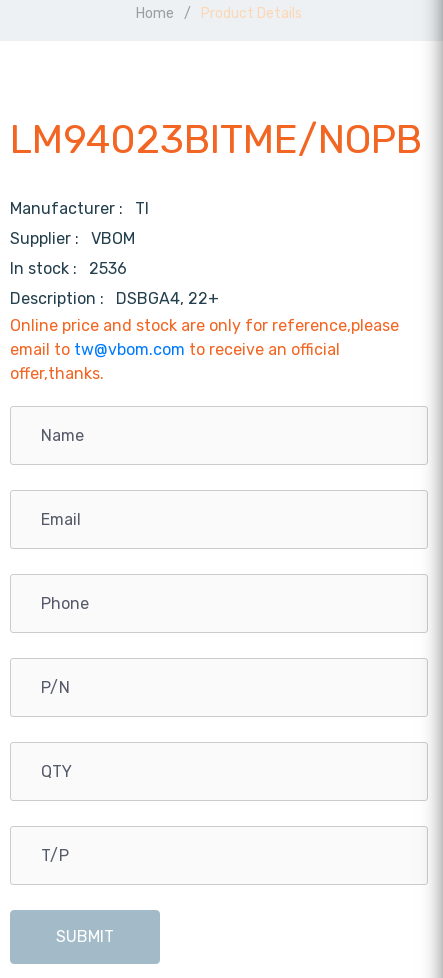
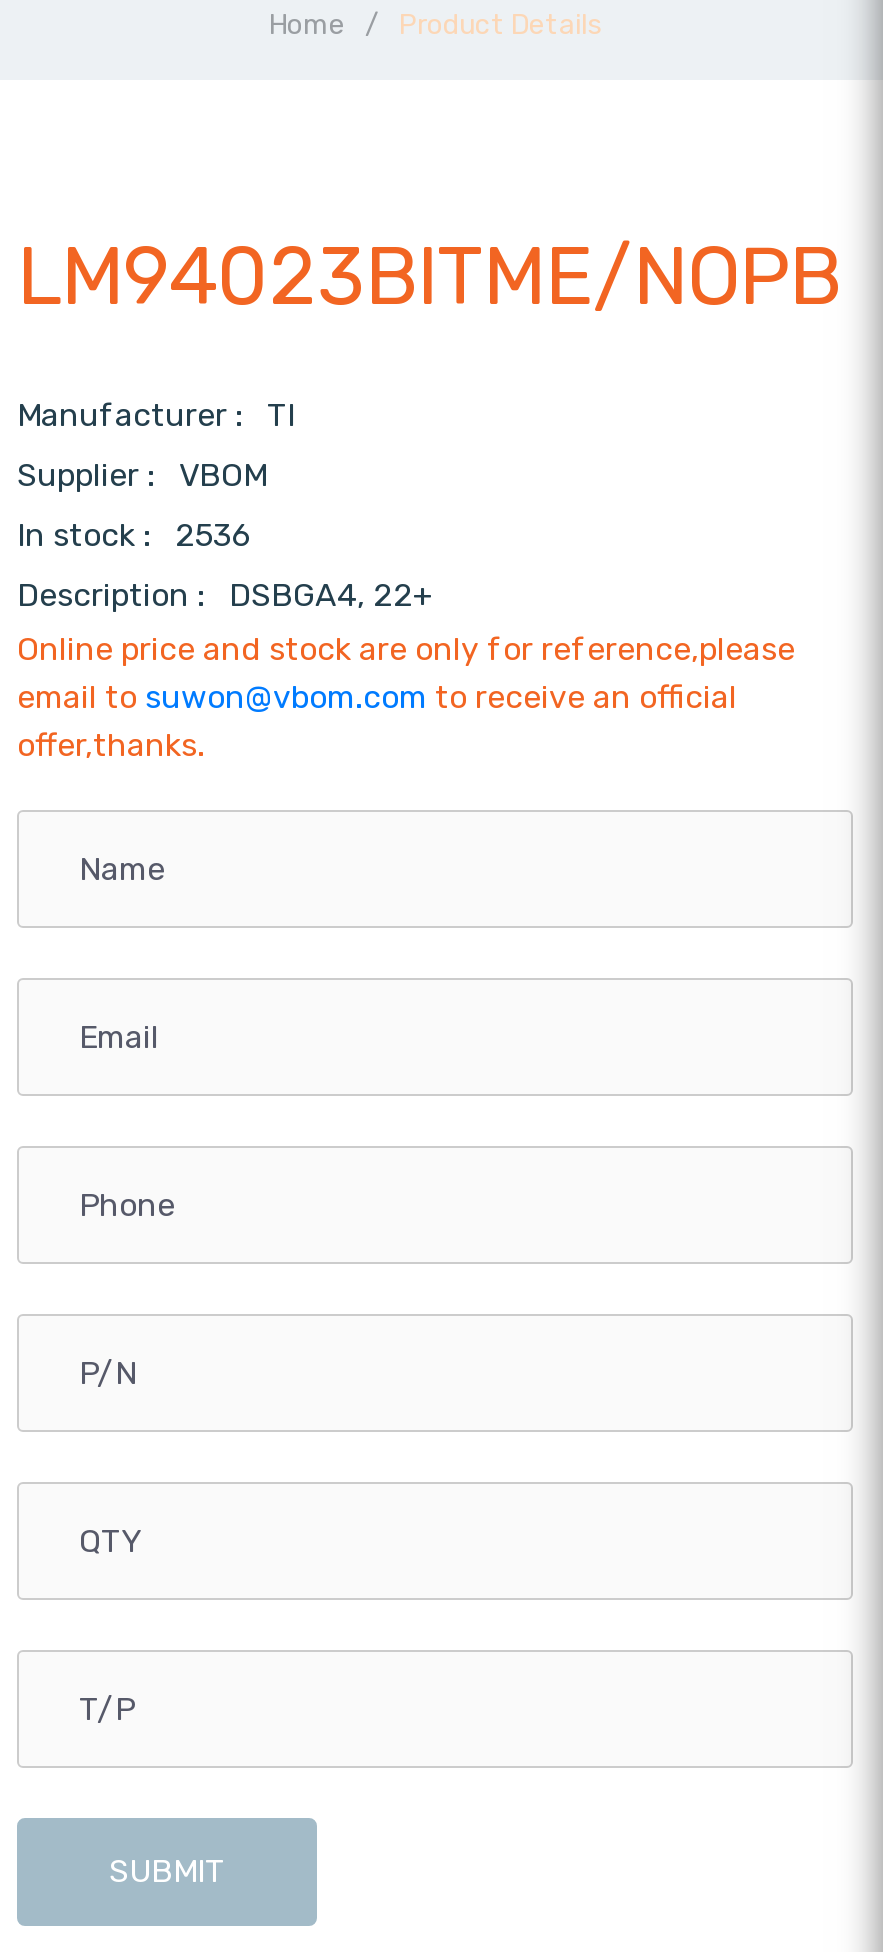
- email to tw@vbom.com to receive an official
+ email to suwon@vbom.com to receive an official
